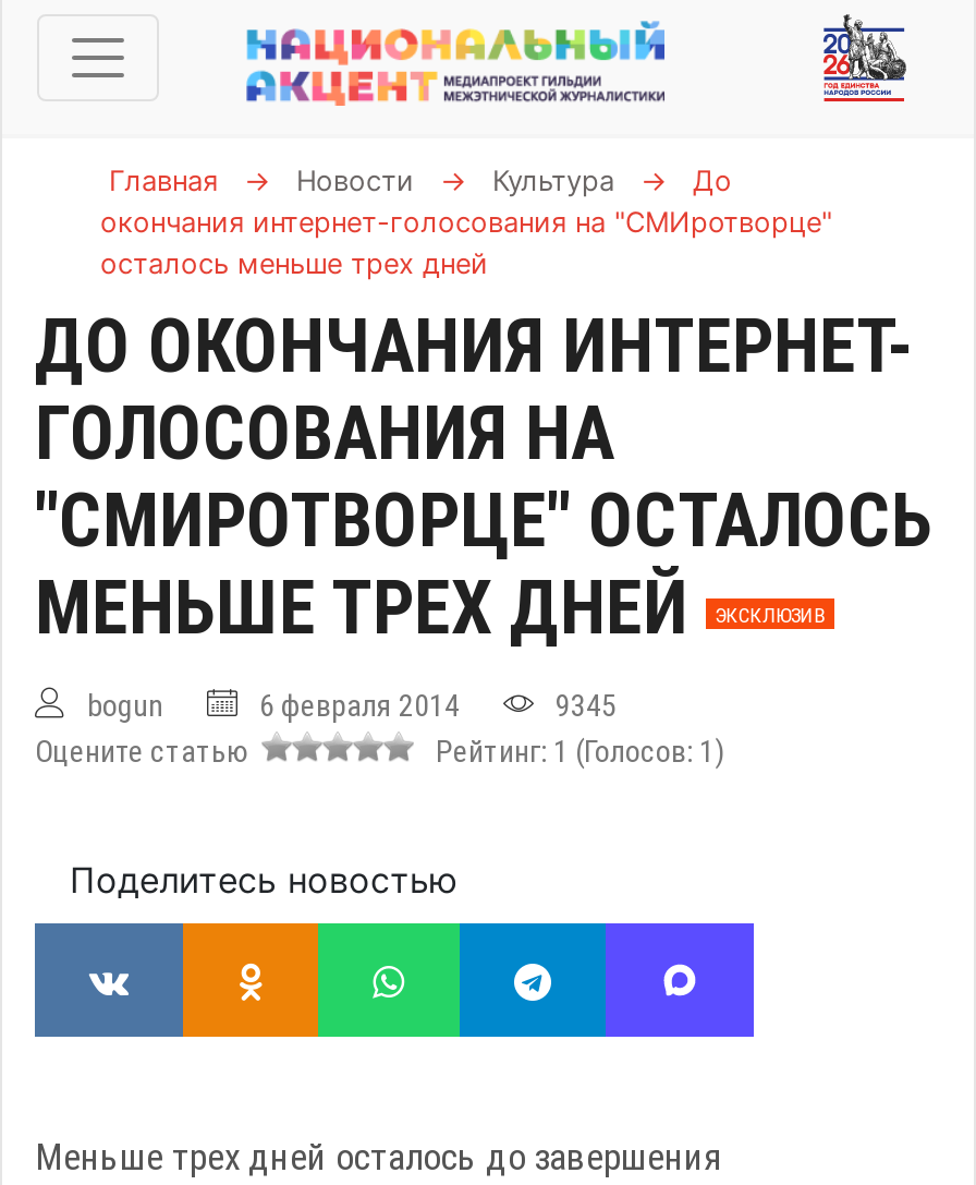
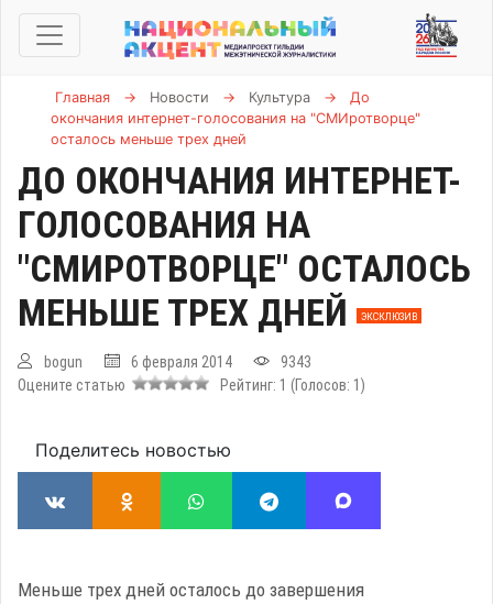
- 9345
+ 9343
